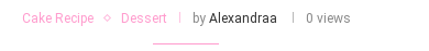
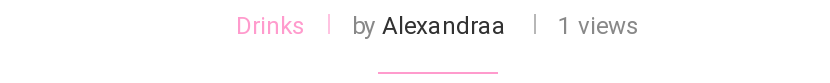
- Cake Recipe
- Dessert
+ Drinks

- 0 views
+ 1 views
